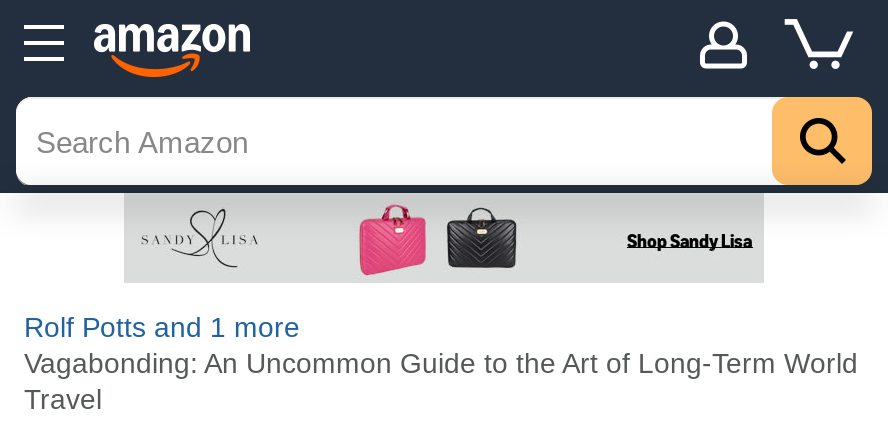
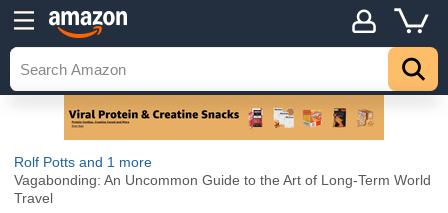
- [image]
+ [image]
